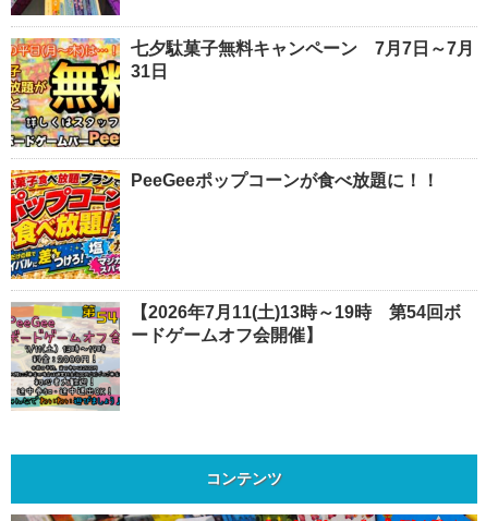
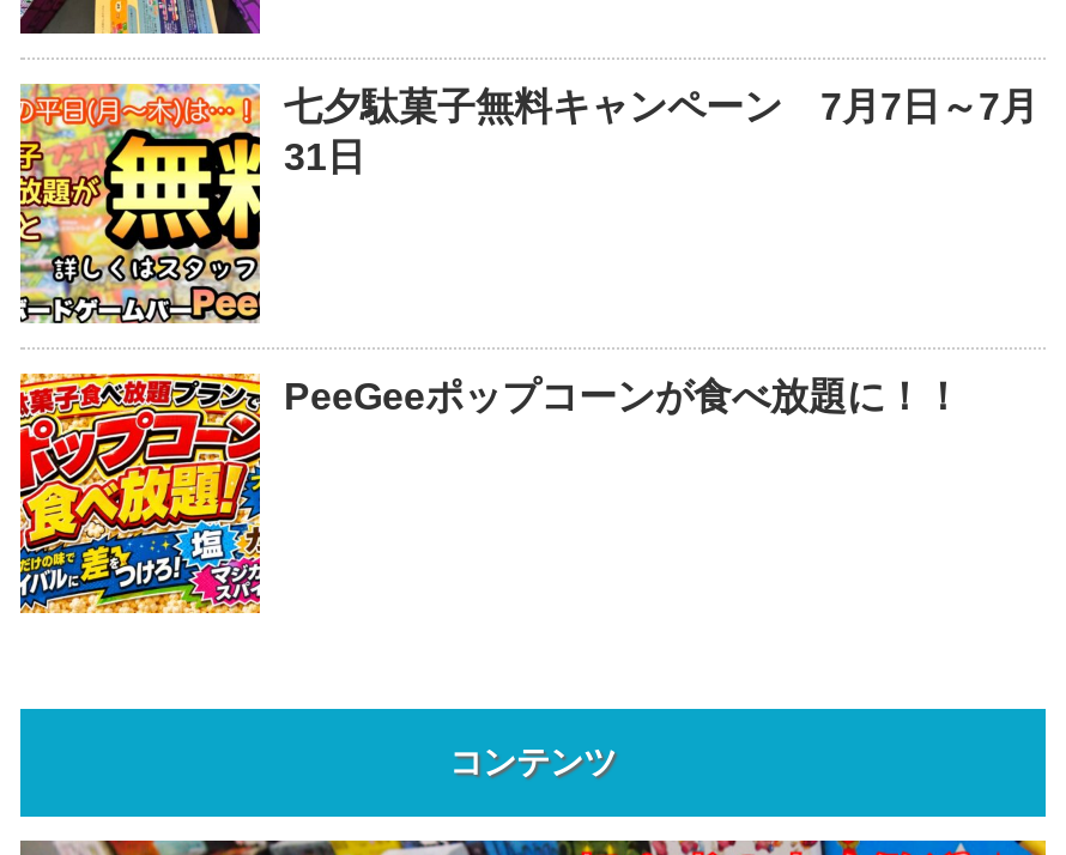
- [image]
- 【2026年7月11(土)13時～19時 第54回ボ
- ードゲームオフ会開催】
